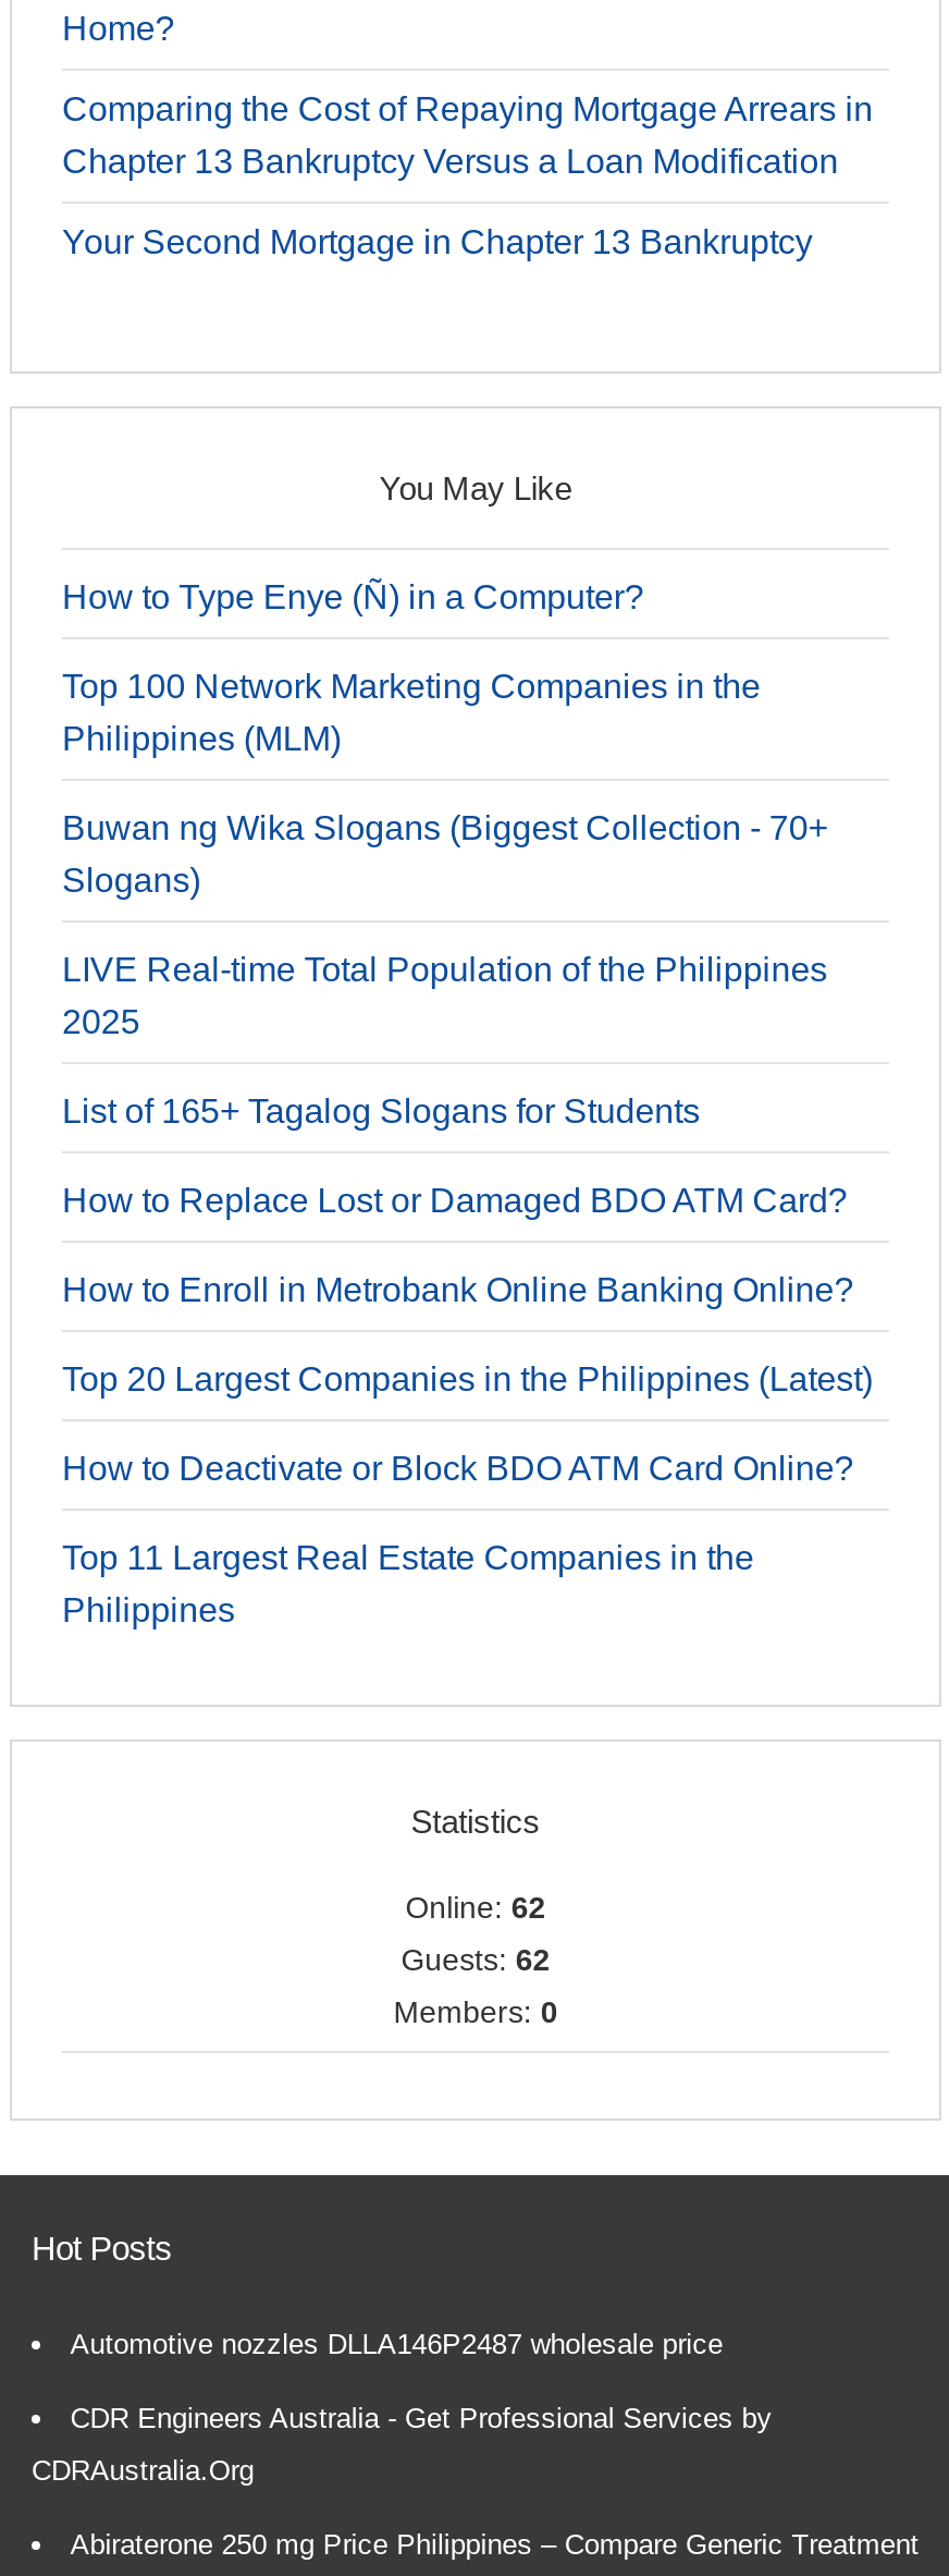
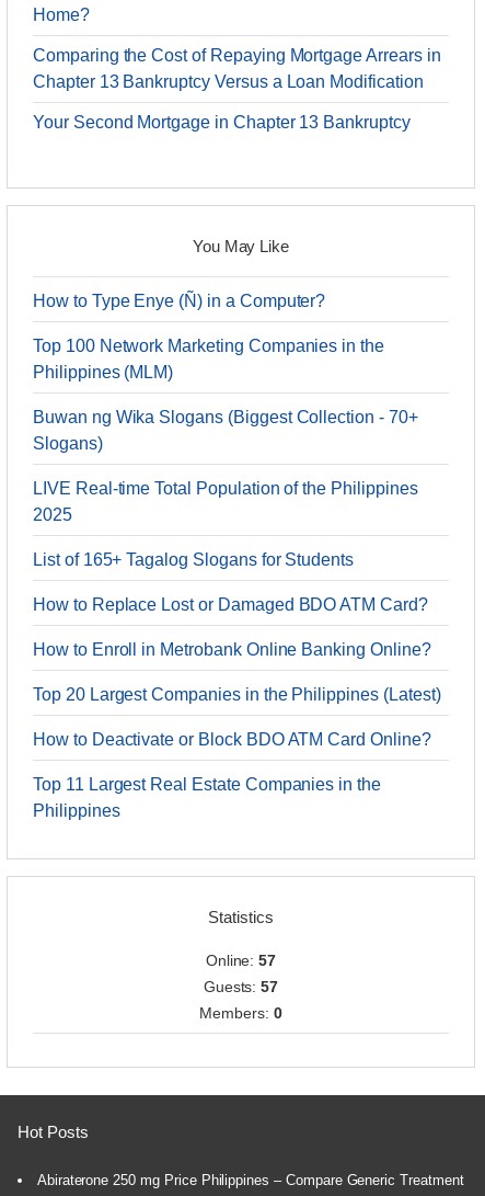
- Online: 62
+ Online: 57

- Guests: 62
+ Guests: 57

- Automotive nozzles DLLA146P2487 wholesale price
- CDR Engineers Australia - Get Professional Services by
- CDRAustralia.Org
